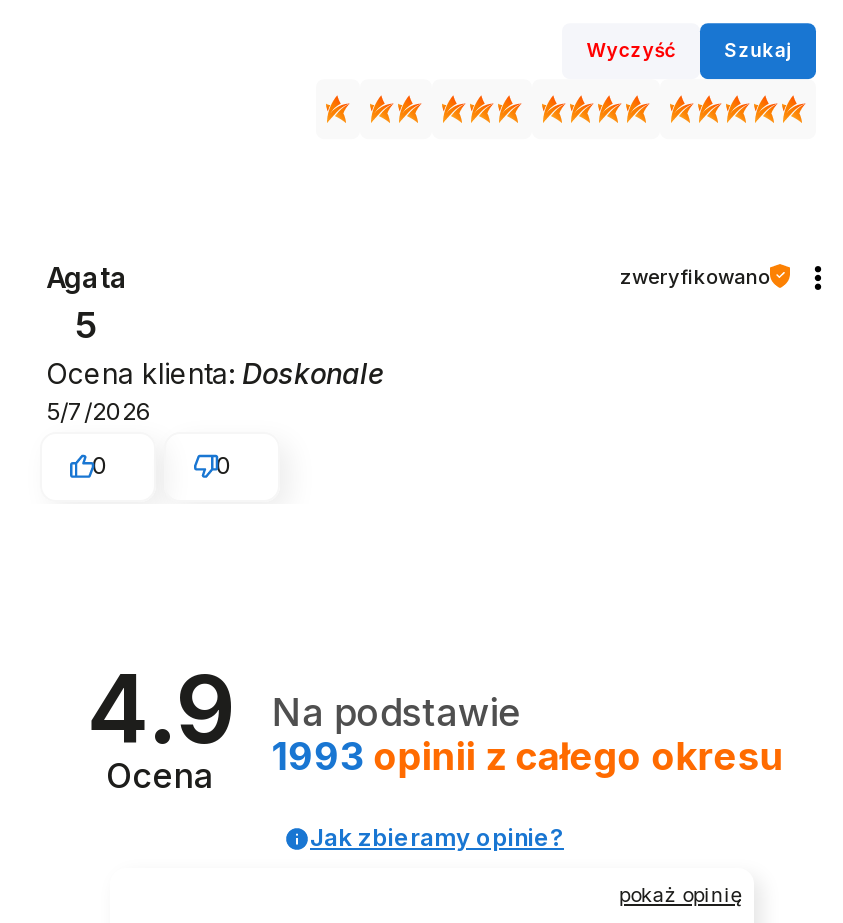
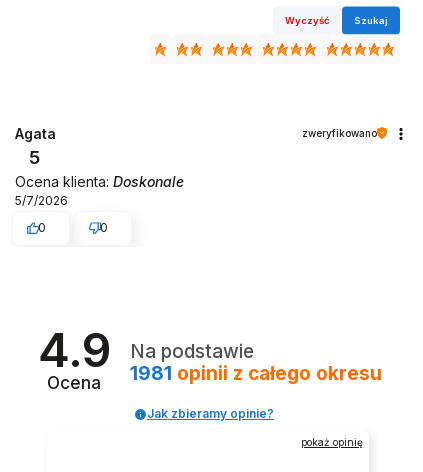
- 1993 opinii z całego okresu
+ 1981 opinii z całego okresu
